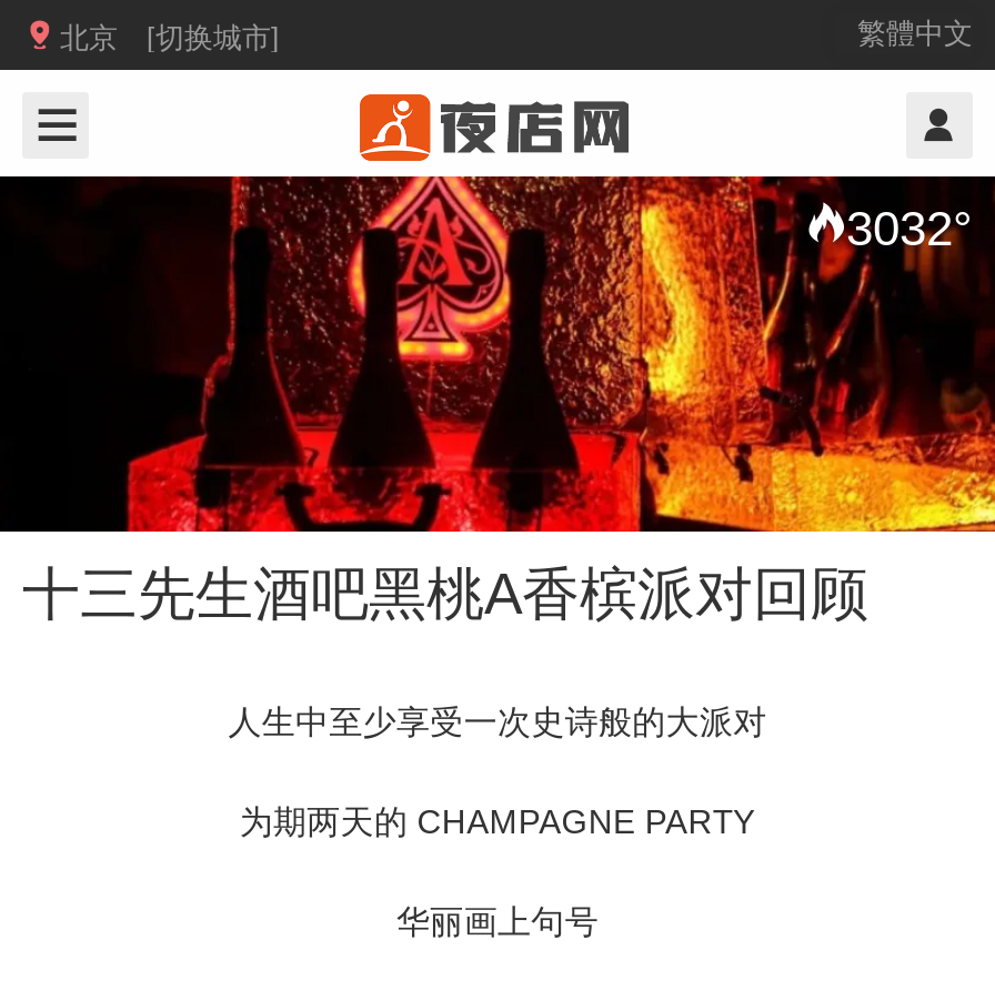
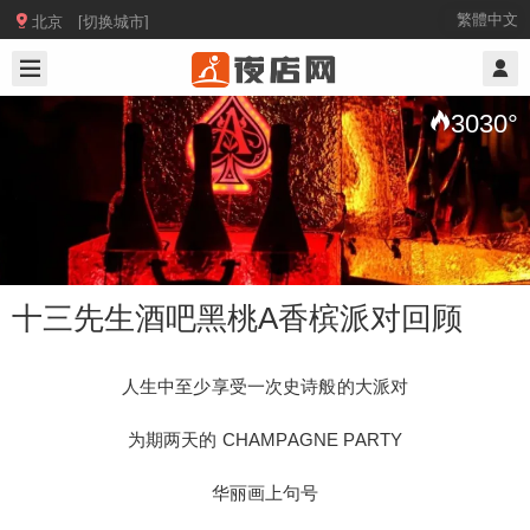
- 3032°
+ 3030°
